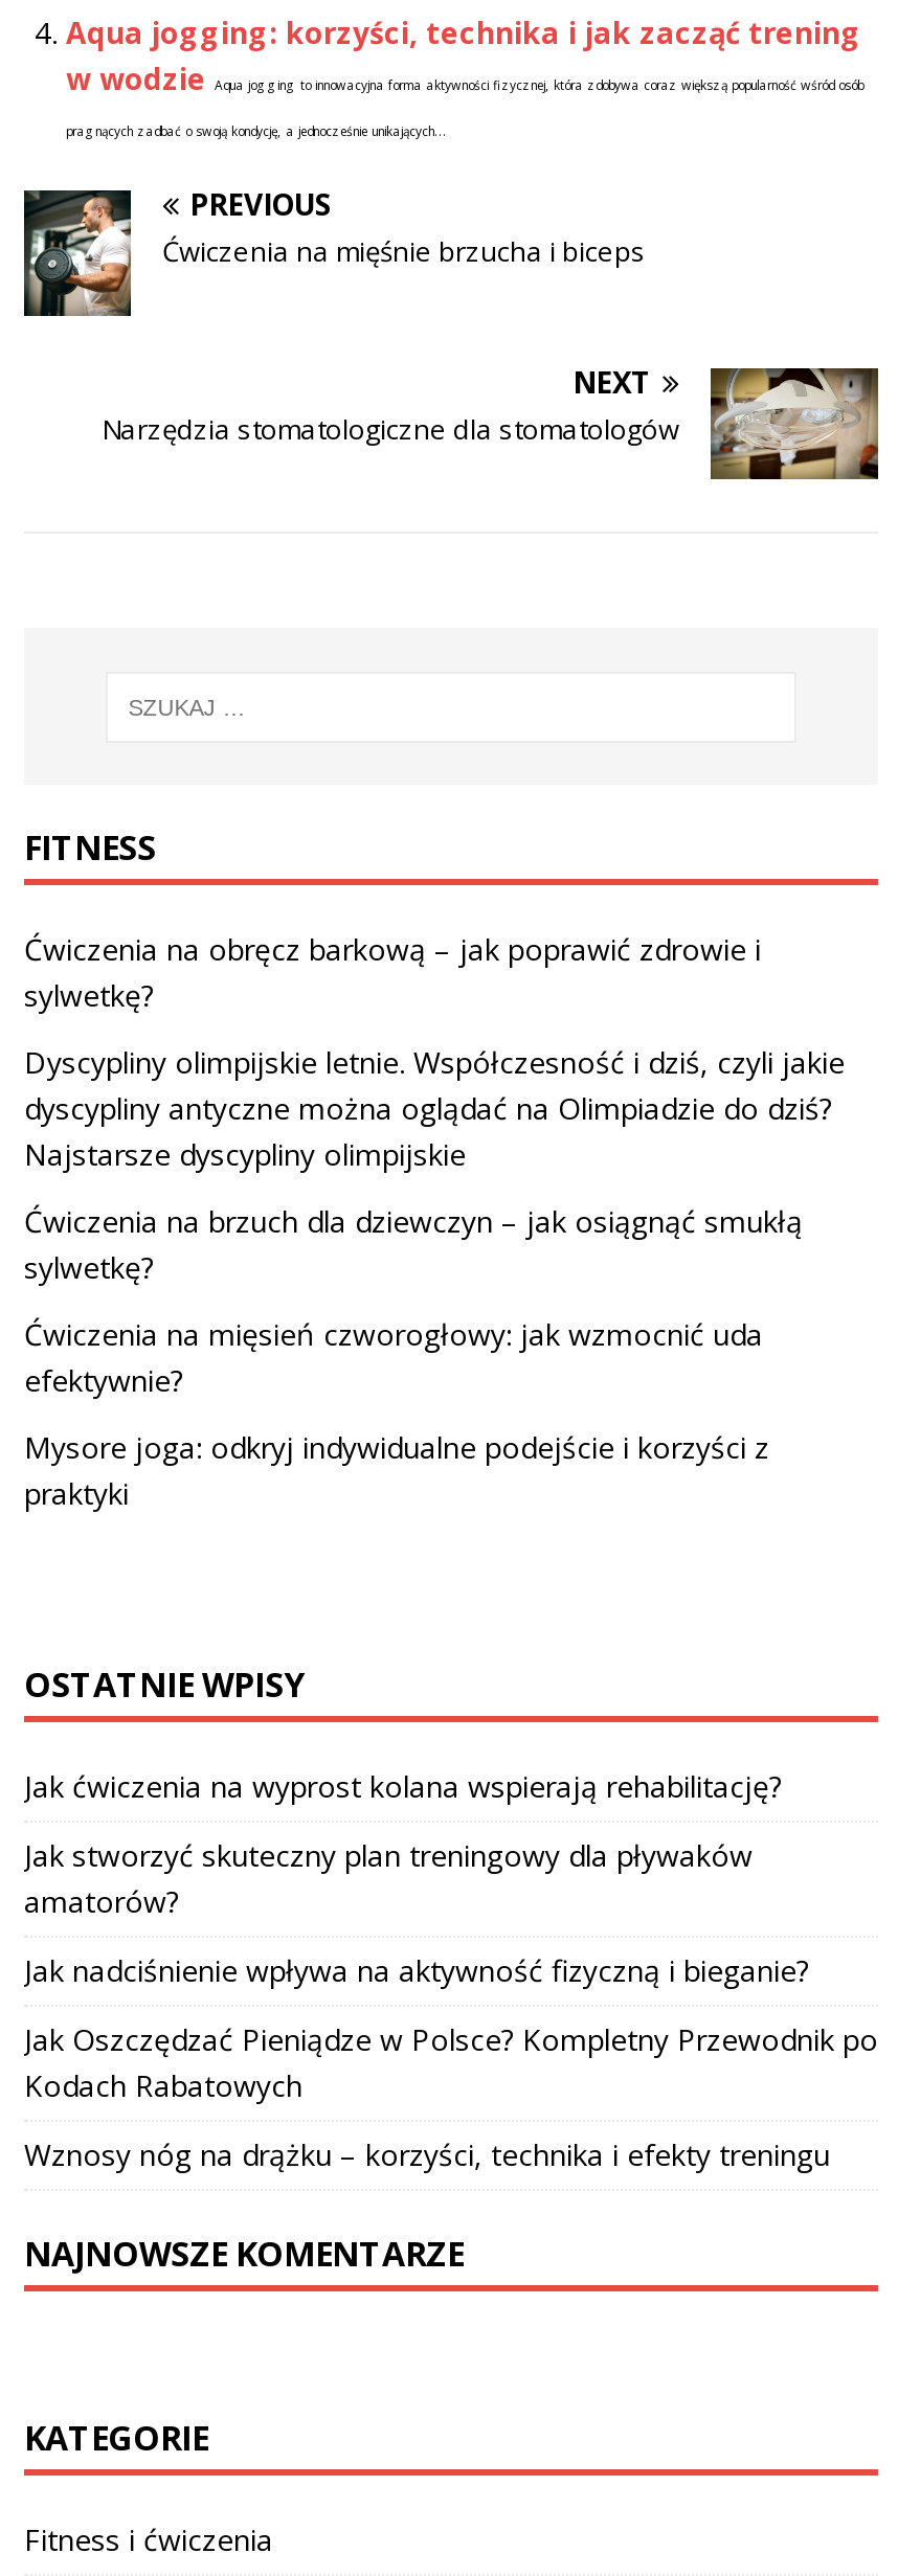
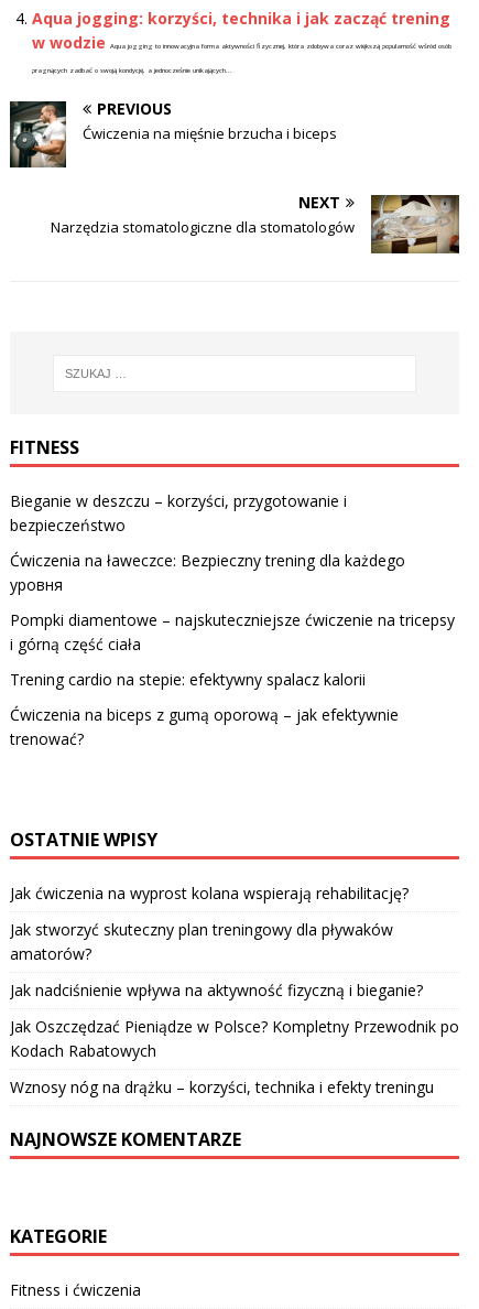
- Ćwiczenia na obręcz barkową – jak poprawić zdrowie i
- sylwetkę?
+ Bieganie w deszczu – korzyści, przygotowanie i
+ bezpieczeństwo

- Dyscypliny olimpijskie letnie. Współczesność i dziś, czyli jakie
- dyscypliny antyczne można oglądać na Olimpiadzie do dziś?
- Najstarsze dyscypliny olimpijskie
+ Ćwiczenia na ławeczce: Bezpieczny trening dla każdego
+ уровня

- Ćwiczenia na brzuch dla dziewczyn – jak osiągnąć smukłą
- sylwetkę?
+ Pompki diamentowe – najskuteczniejsze ćwiczenie na tricepsy
+ i górną część ciała

- Ćwiczenia na mięsień czworogłowy: jak wzmocnić uda
- efektywnie?
+ Trening cardio na stepie: efektywny spalacz kalorii

- Mysore joga: odkryj indywidualne podejście i korzyści z
- praktyki
+ Ćwiczenia na biceps z gumą oporową – jak efektywnie
+ trenować?
